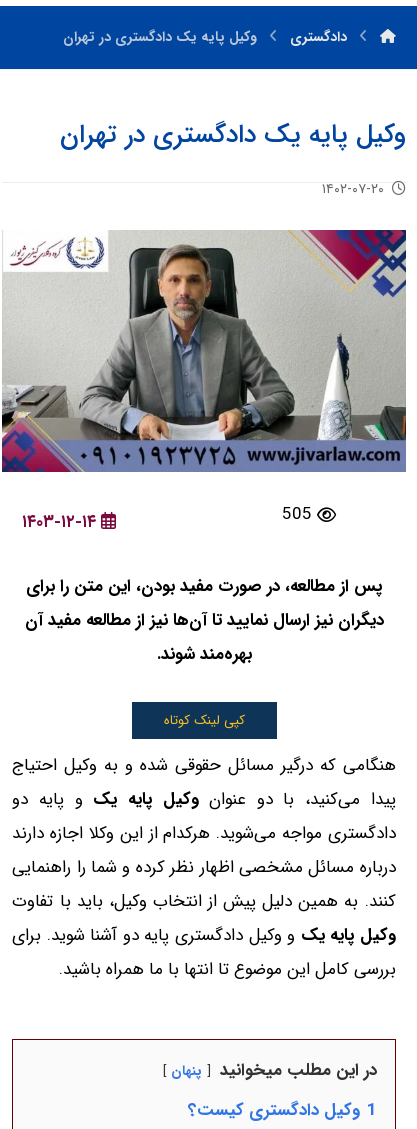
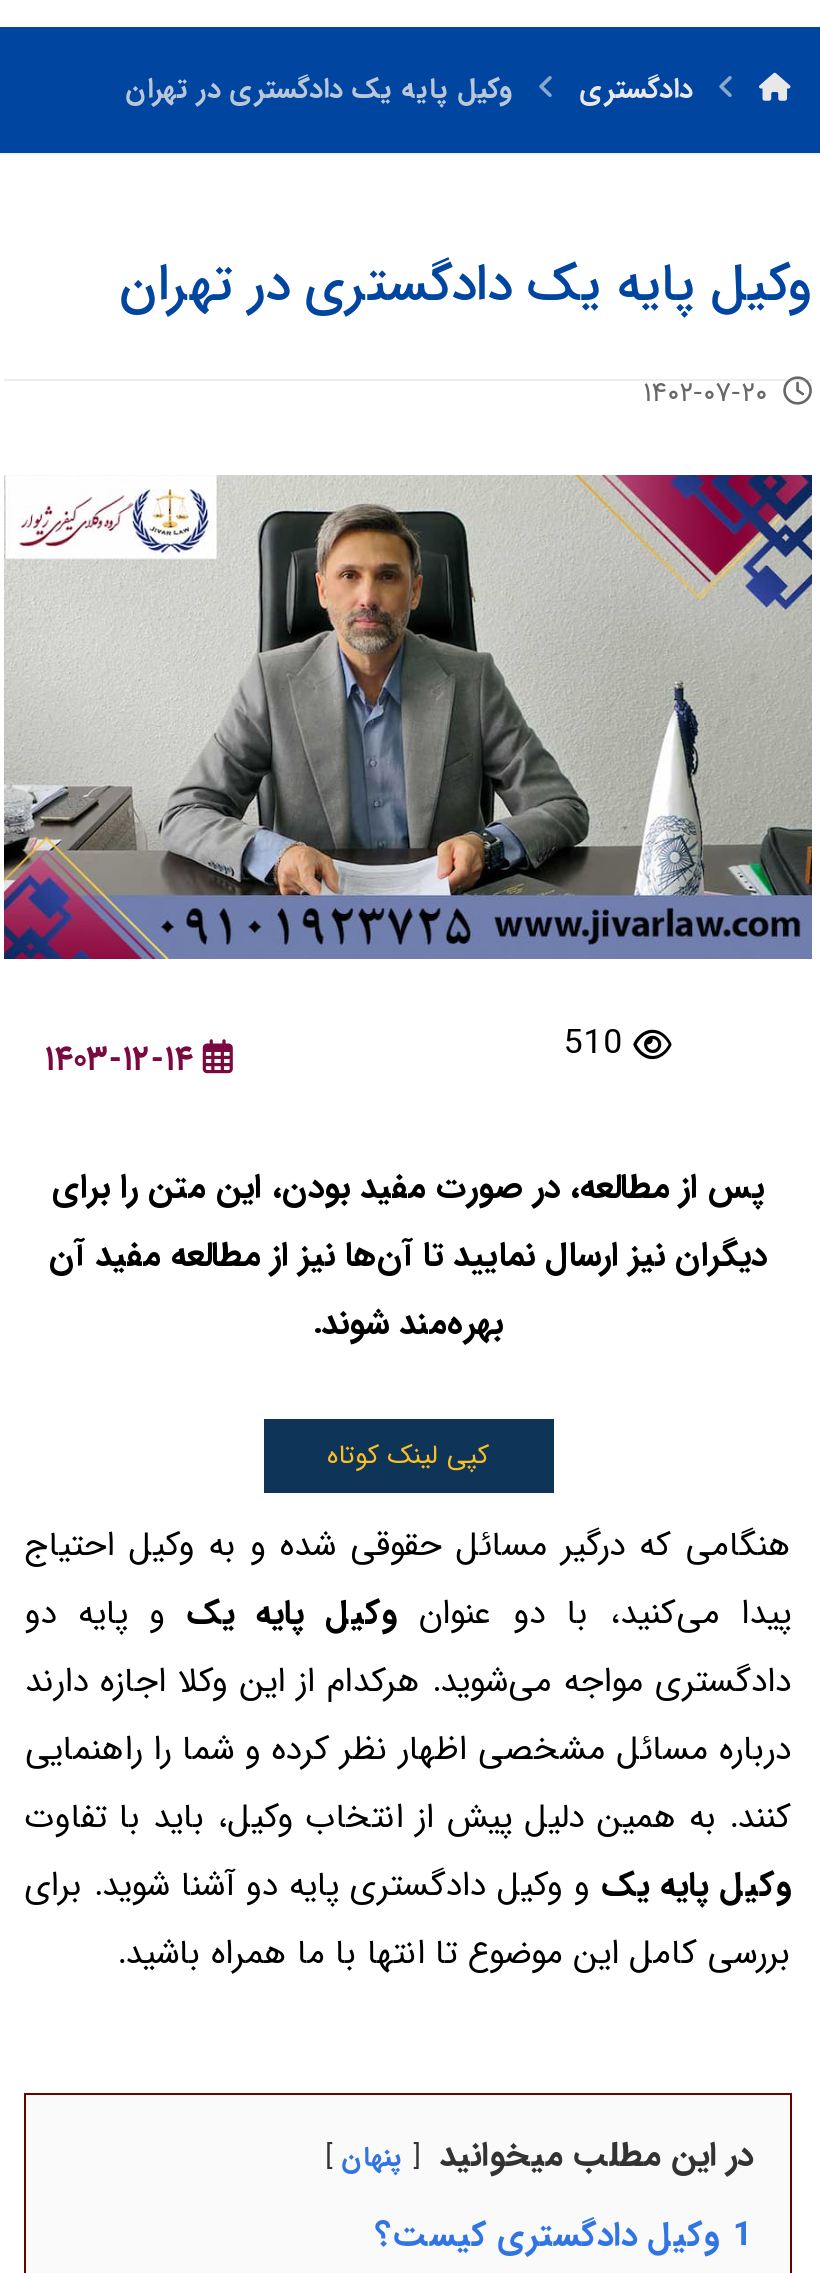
- 505
+ 510
